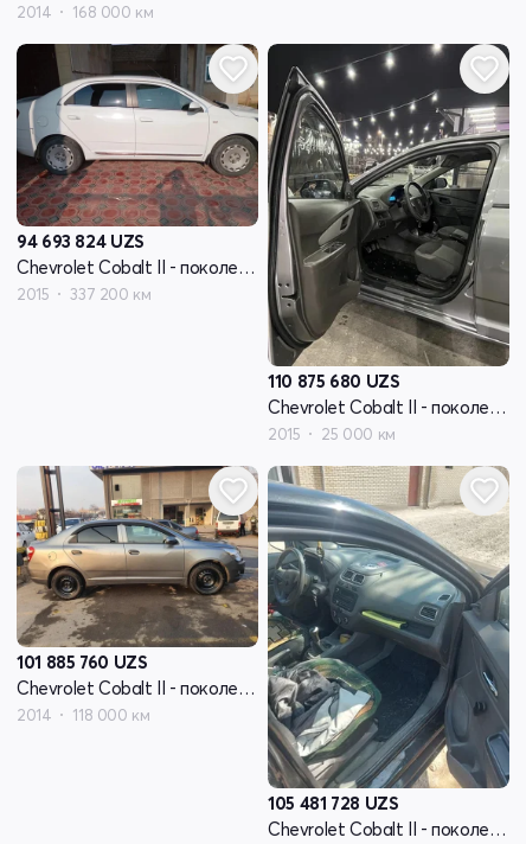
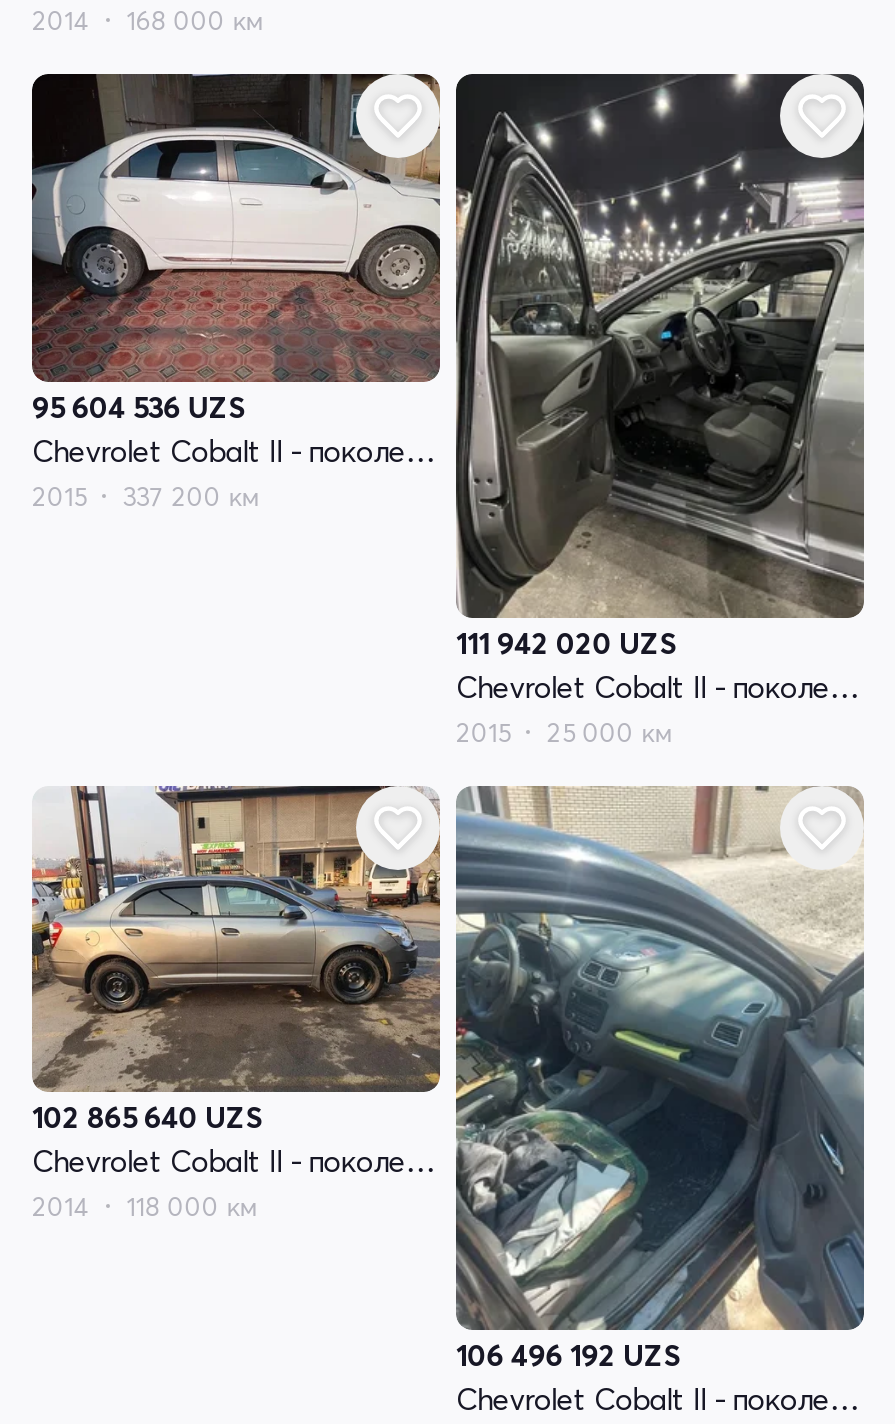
- 94 693 824 UZS
+ 95 604 536 UZS

- 110 875 680 UZS
+ 111 942 020 UZS

- 101 885 760 UZS
+ 102 865 640 UZS

- 105 481 728 UZS
+ 106 496 192 UZS
